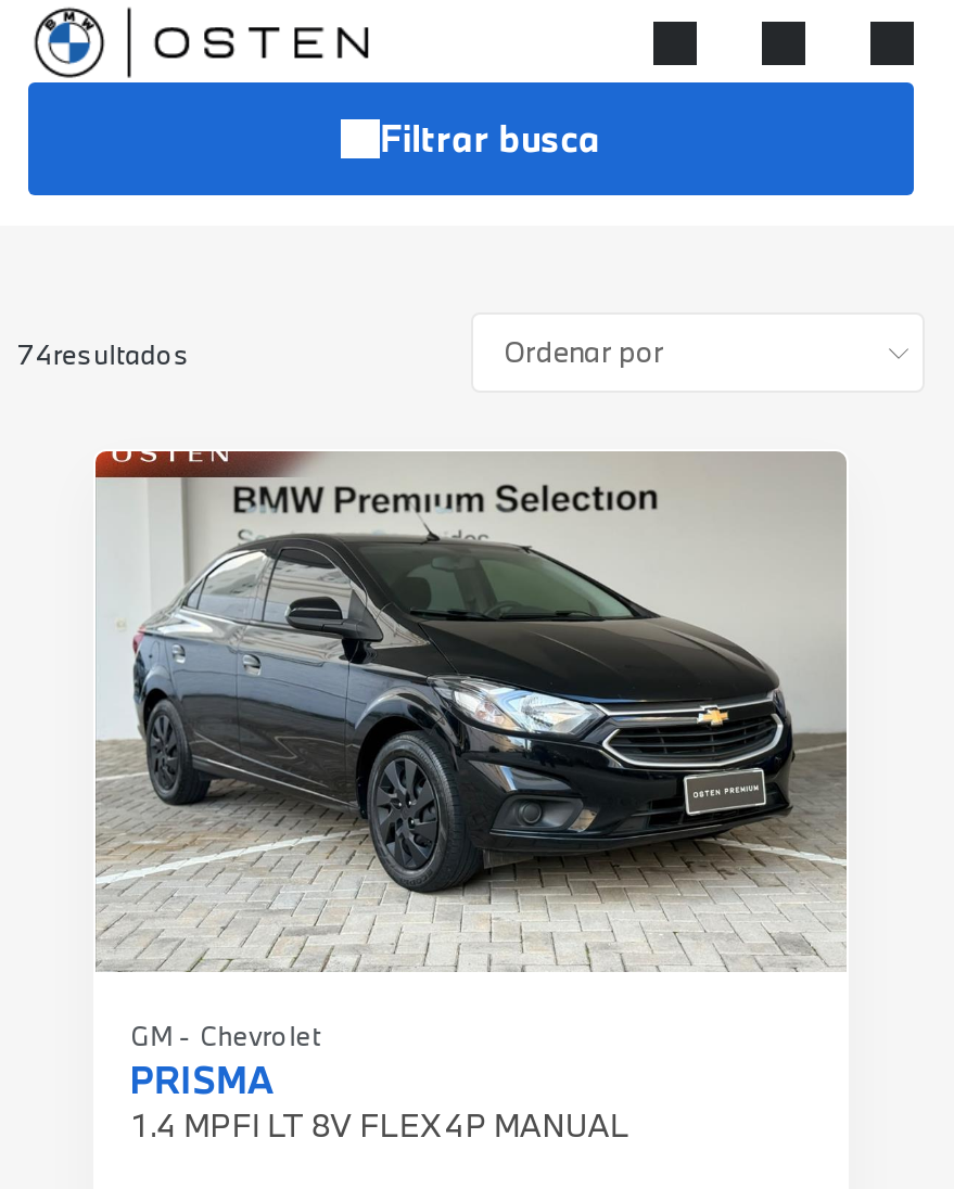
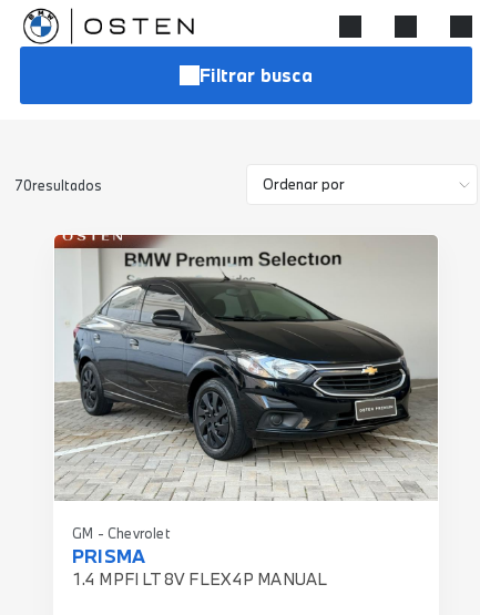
- 74resultados
+ 70resultados
